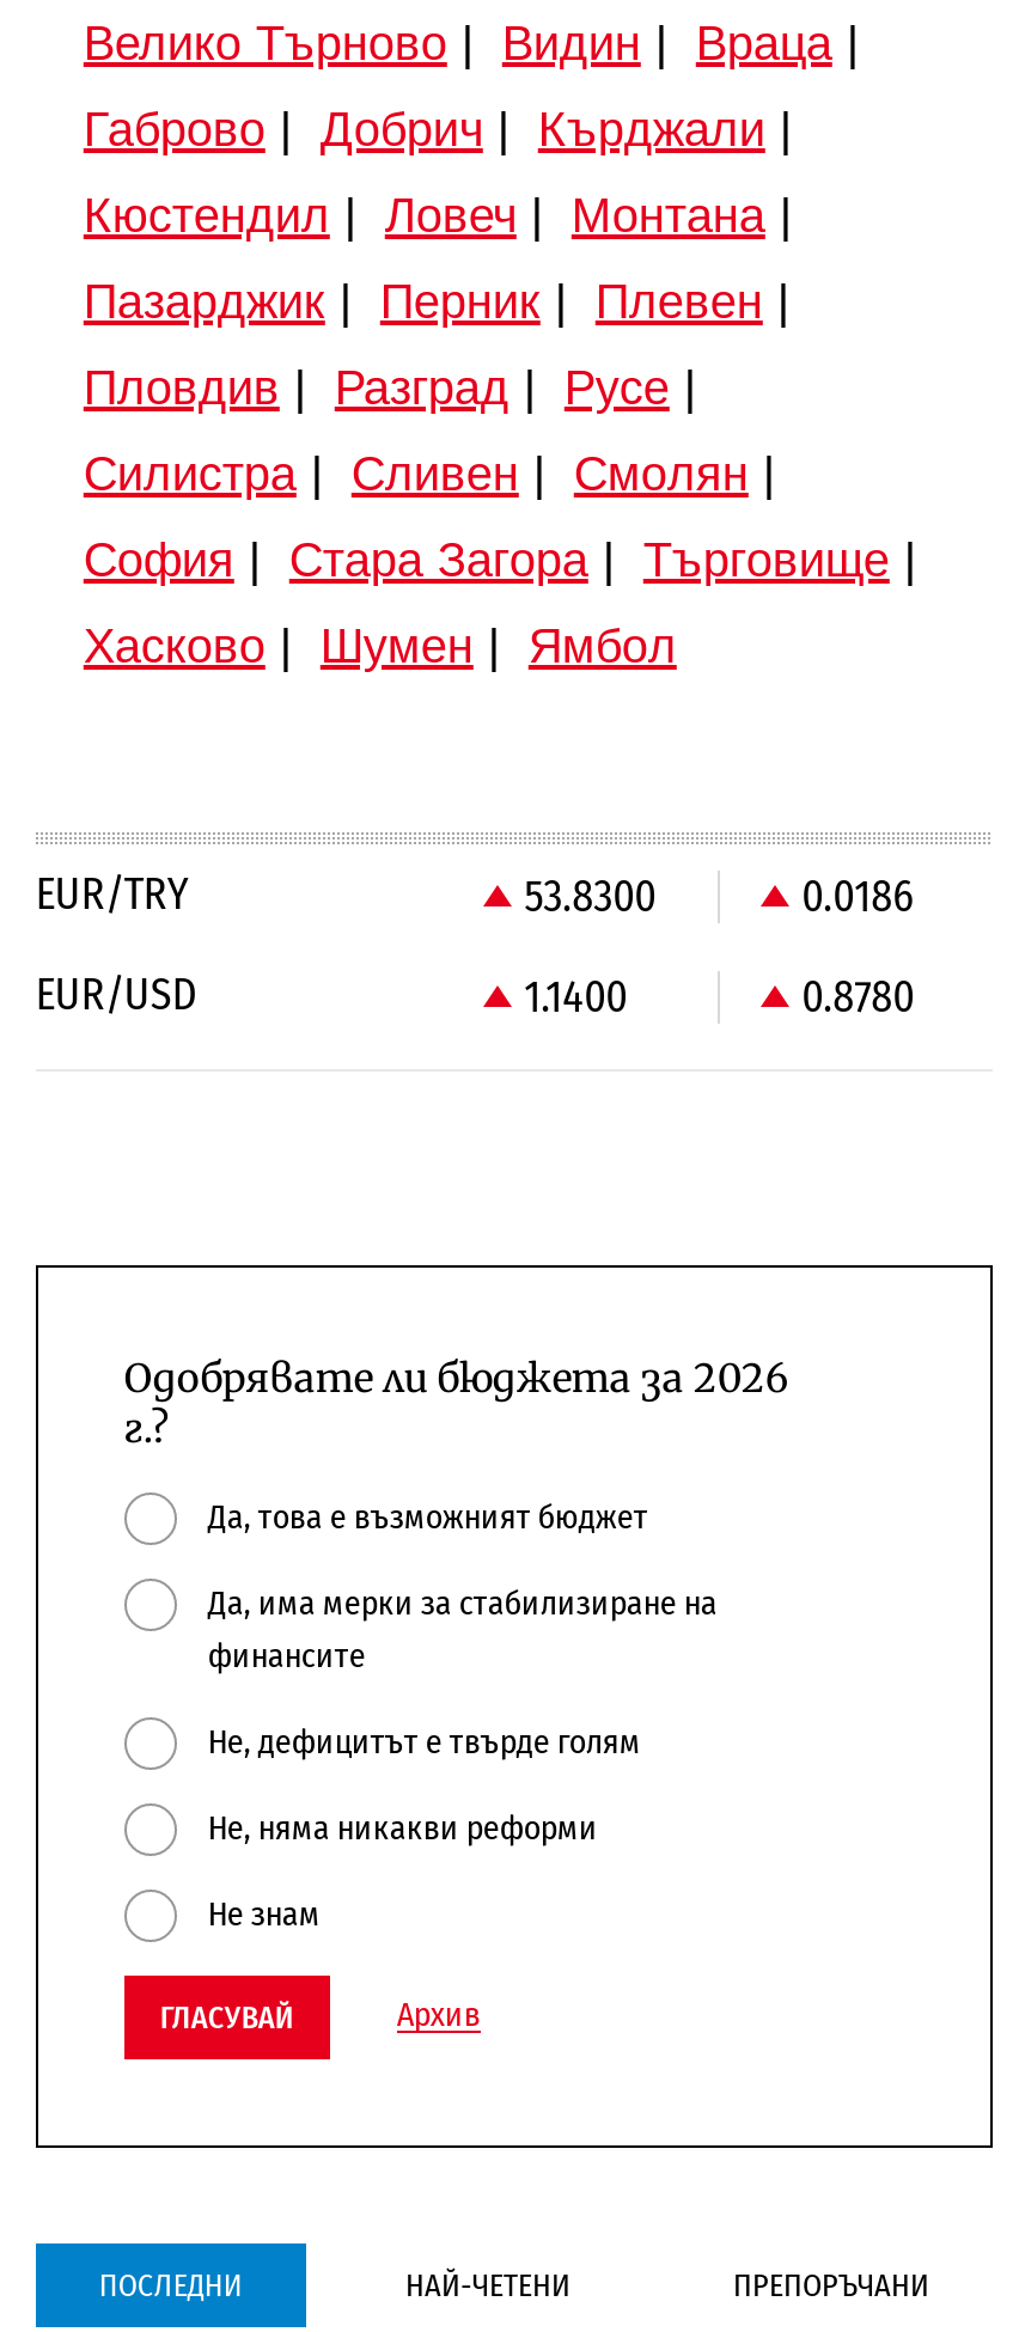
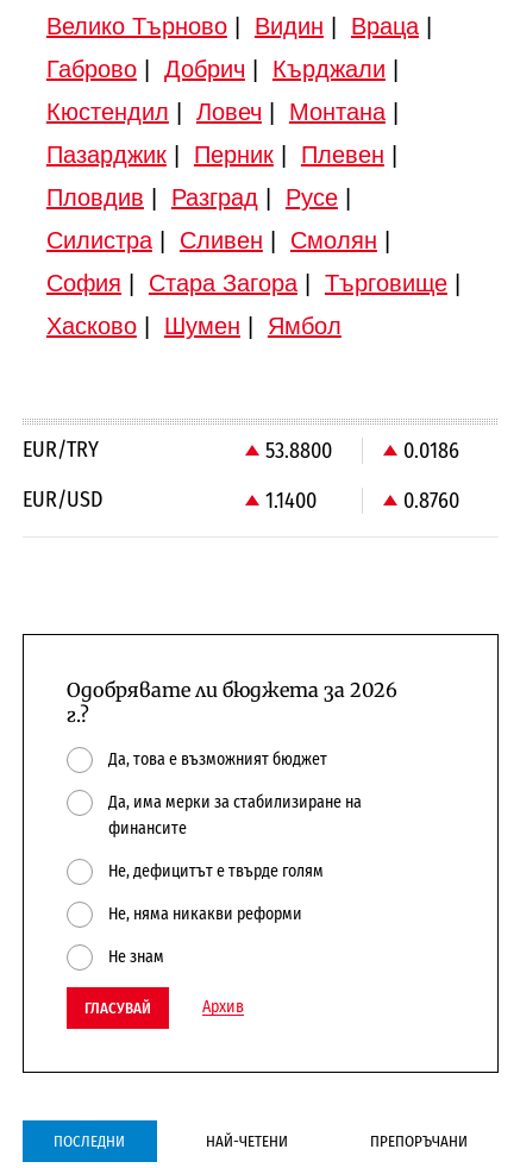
- 53.8300
+ 53.8800

- 0.8780
+ 0.8760
